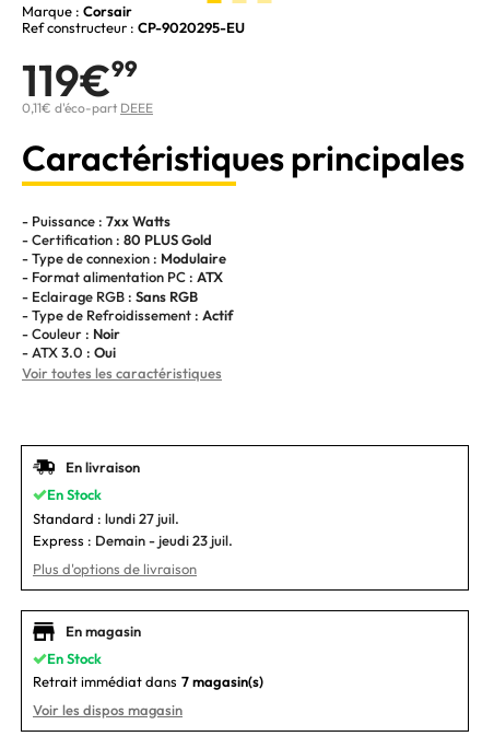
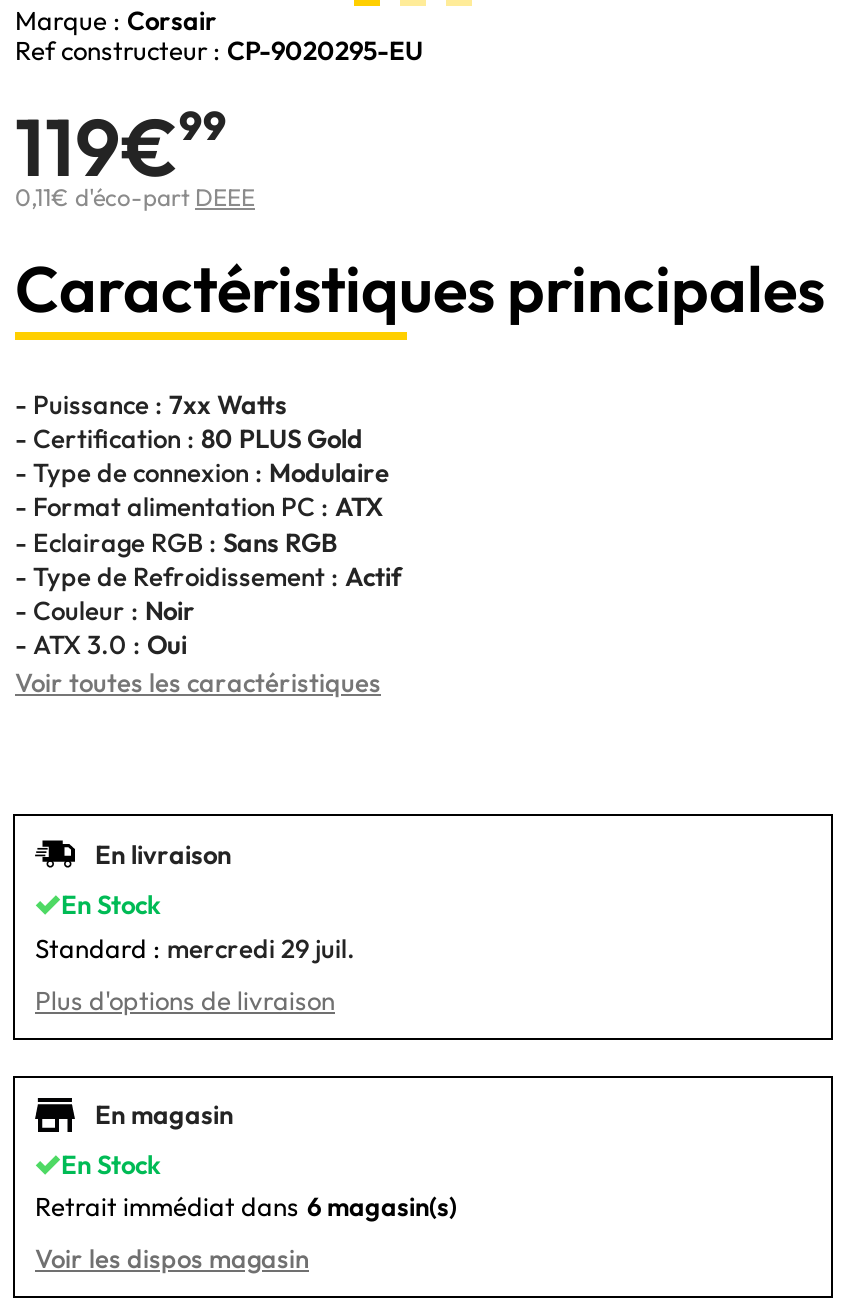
- Standard : lundi 27 juil.
- Express : Demain - jeudi 23 juil.
+ Standard : mercredi 29 juil.

- Retrait immédiat dans 7 magasin(s)
+ Retrait immédiat dans 6 magasin(s)
